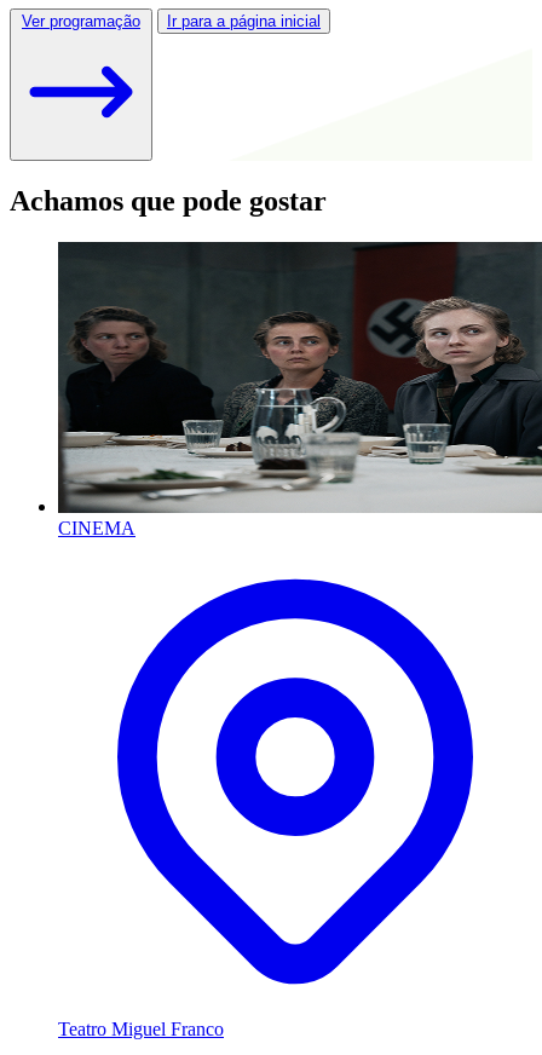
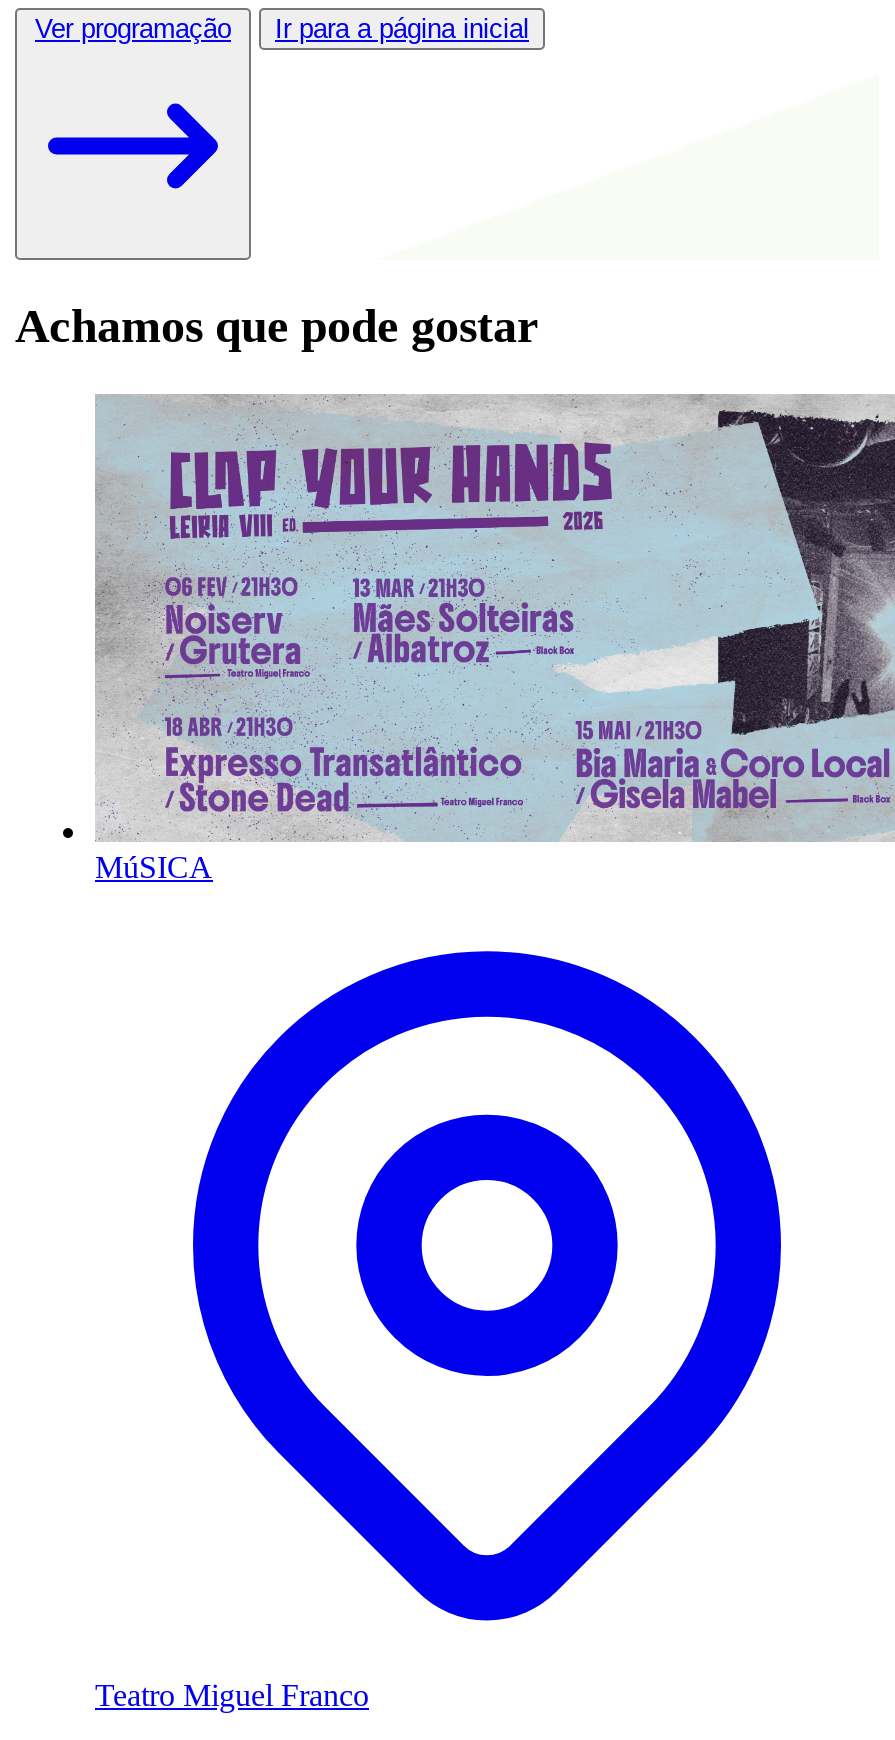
- [image]
- CINEMA
+ [image]
+ MúSICA
